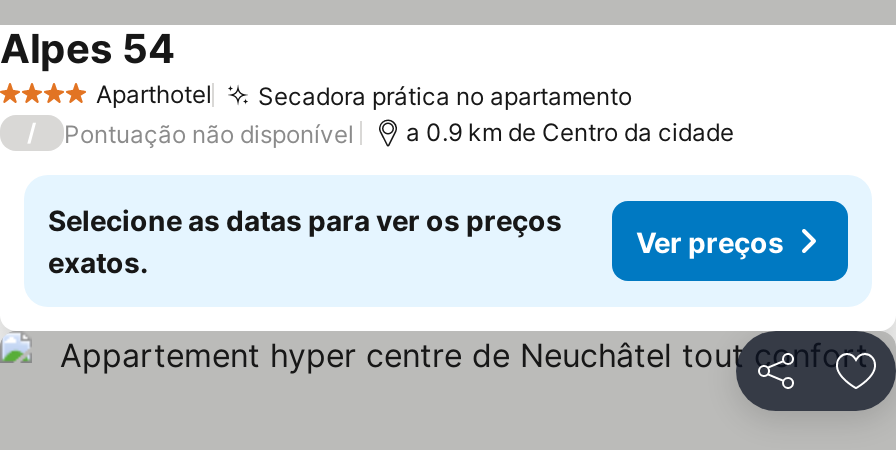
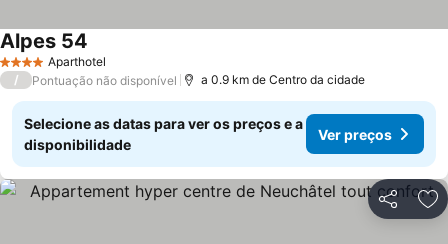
- Secadora prática no apartamento

- Selecione as datas para ver os preços
- exatos.
+ Selecione as datas para ver os preços e a
+ disponibilidade
